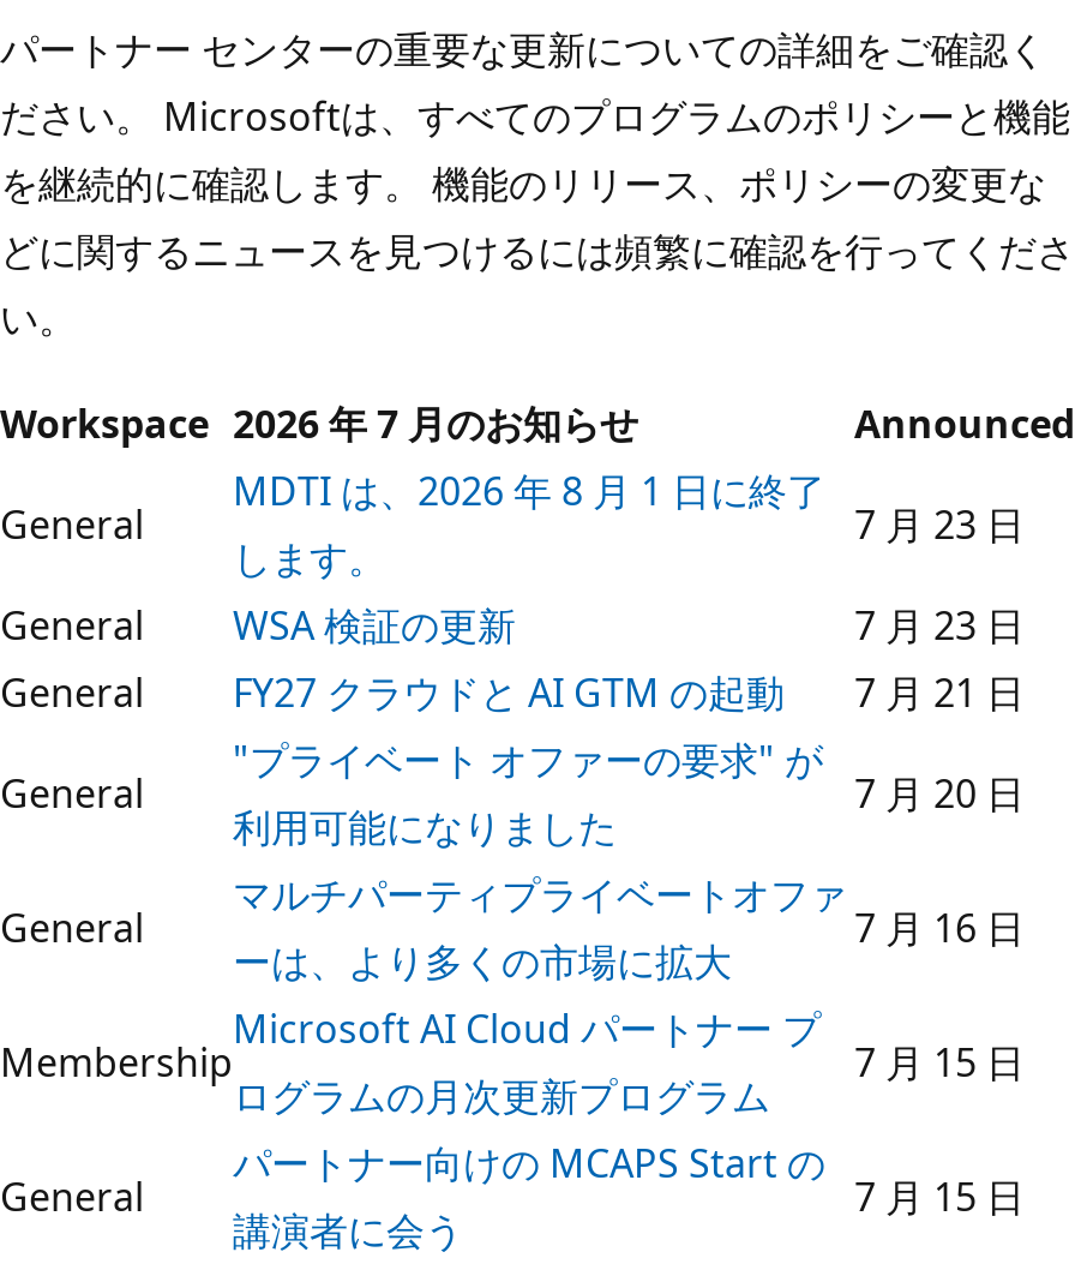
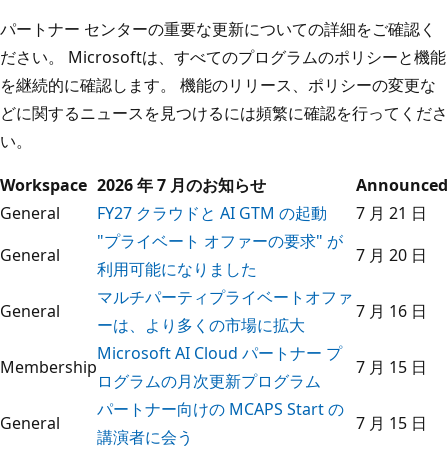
- MDTI は、2026 年 8 月 1 日に終了
- します。

- General

- 7 月 23 日
- General
- WSA 検証の更新
- 7 月 23 日
